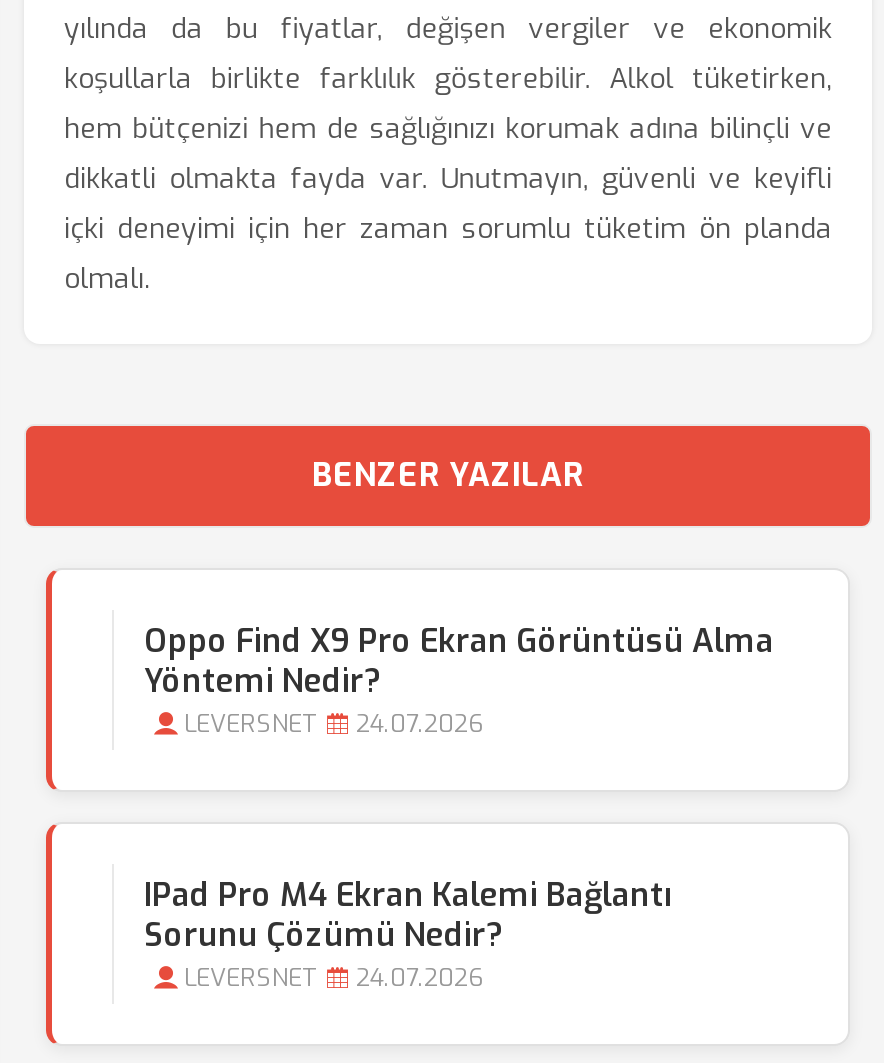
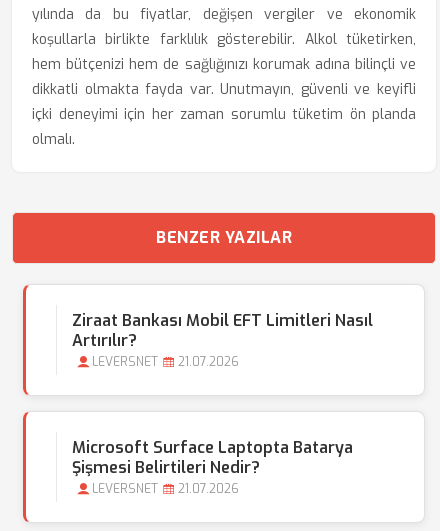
- Oppo Find X9 Pro Ekran Görüntüsü Alma
- Yöntemi Nedir?
+ Ziraat Bankası Mobil EFT Limitleri Nasıl
+ Artırılır?

- LEVERSNET 24.07.2026
+ LEVERSNET 21.07.2026

- IPad Pro M4 Ekran Kalemi Bağlantı
- Sorunu Çözümü Nedir?
+ Microsoft Surface Laptopta Batarya
+ Şişmesi Belirtileri Nedir?

- LEVERSNET 24.07.2026
+ LEVERSNET 21.07.2026
